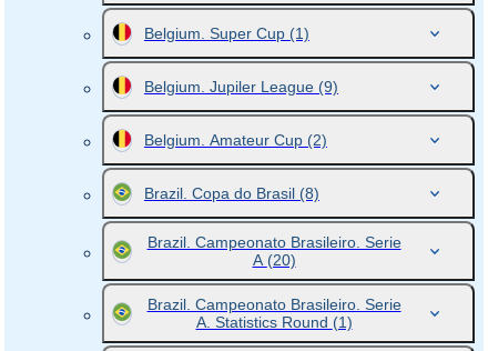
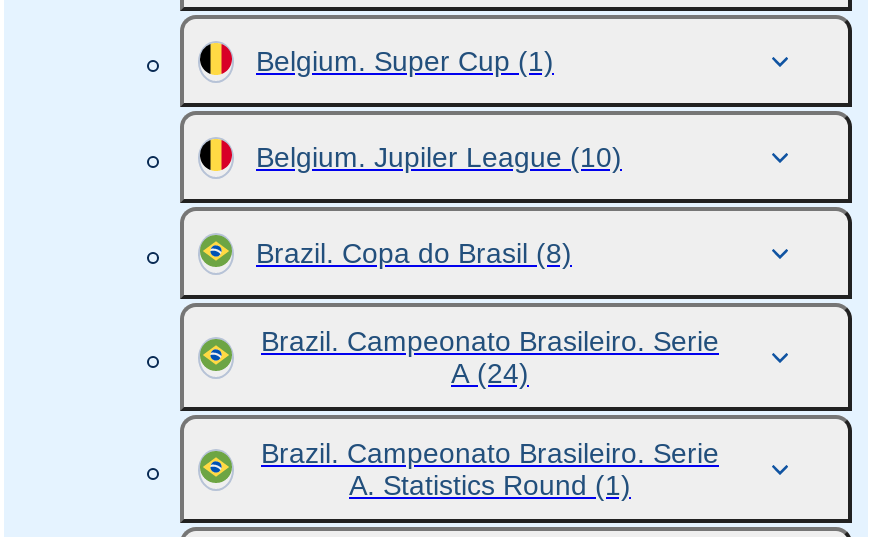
- Belgium. Jupiler League (9)
- Belgium. Amateur Cup (2)
+ Belgium. Jupiler League (10)

- A (20)
+ A (24)
